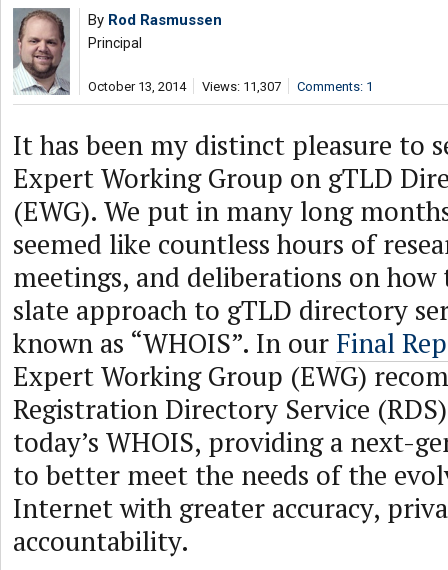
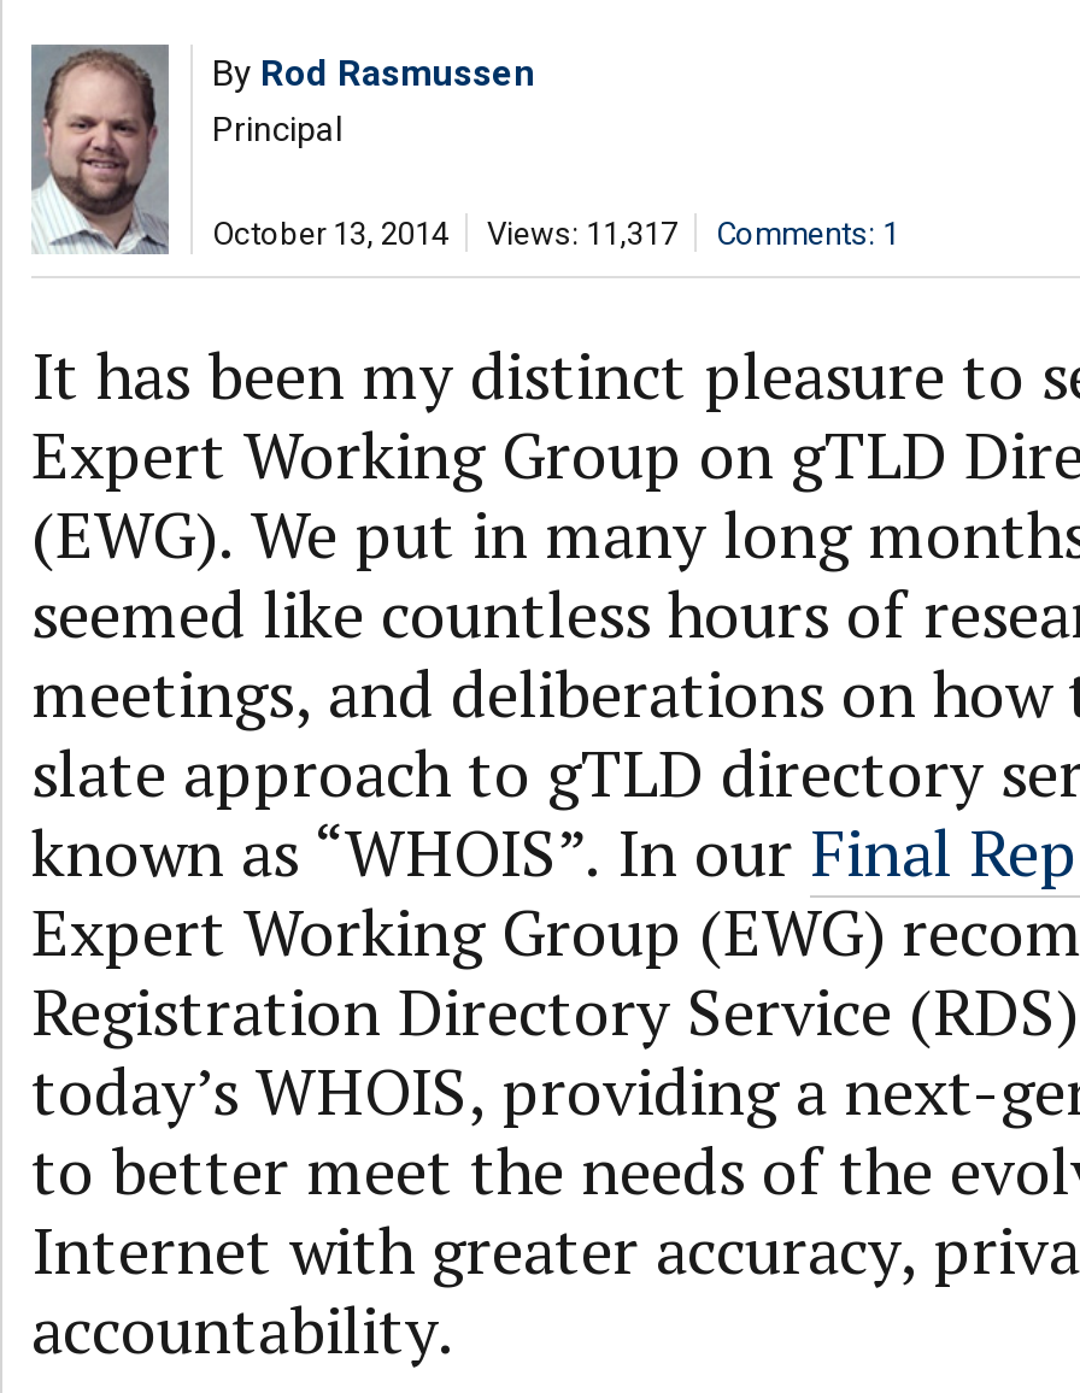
- October 13, 2014 Views: 11,307 Comments: 1
+ October 13, 2014 Views: 11,317 Comments: 1
